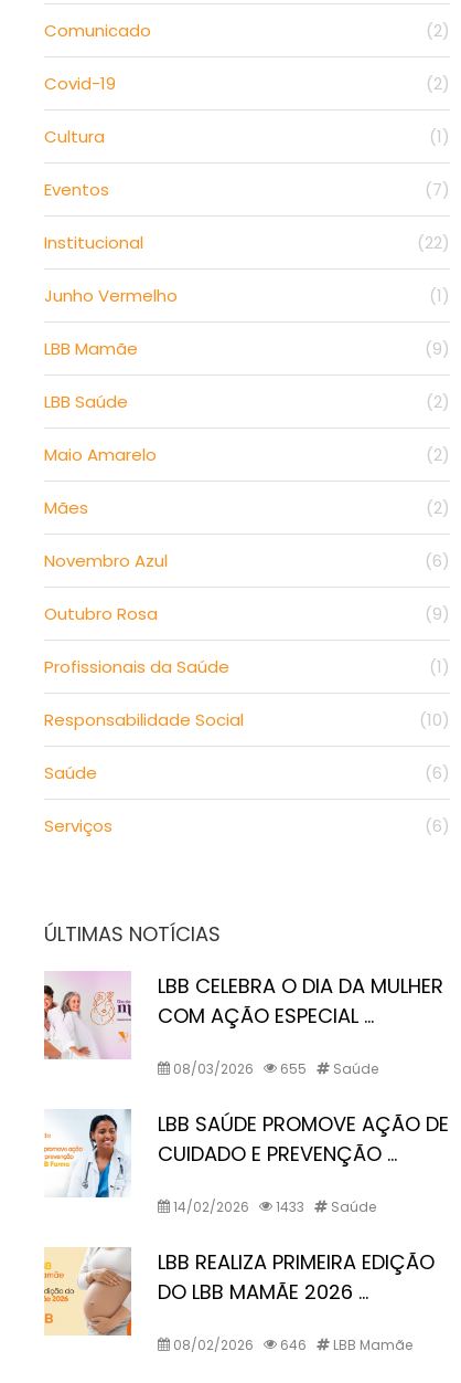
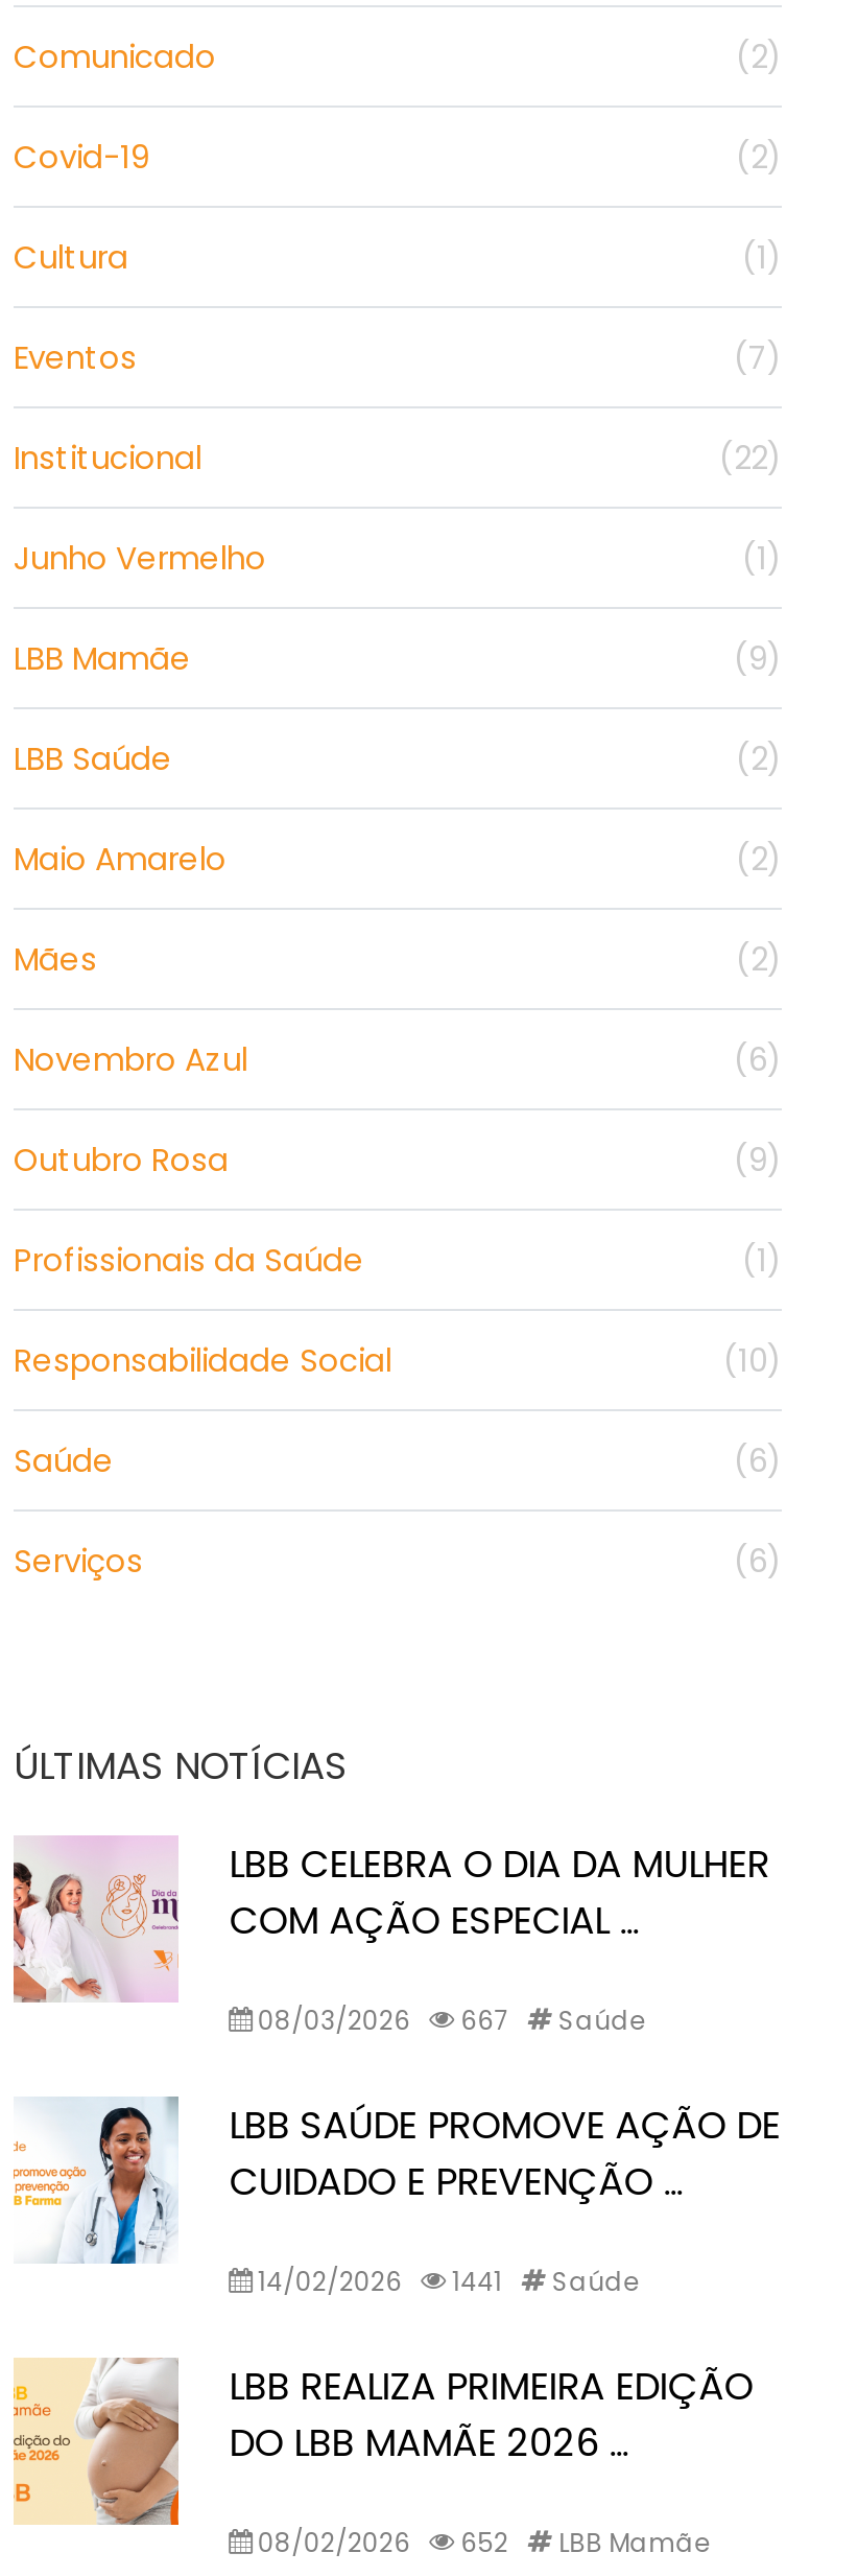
- 08/03/2026 655 Saúde
+ 08/03/2026 667 Saúde

- 14/02/2026 1433 Saúde
+ 14/02/2026 1441 Saúde

- 08/02/2026 646 LBB Mamãe
+ 08/02/2026 652 LBB Mamãe
